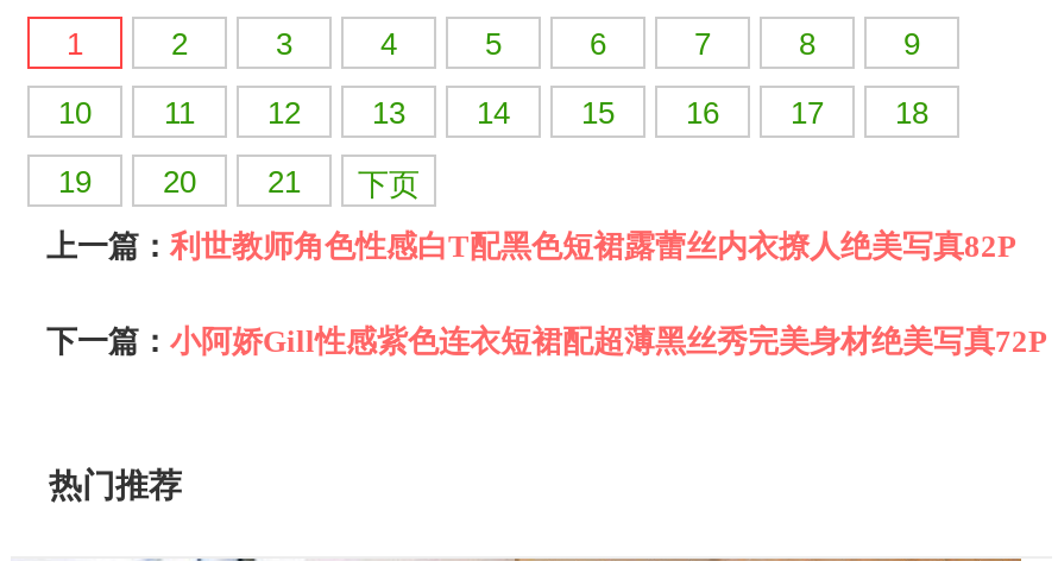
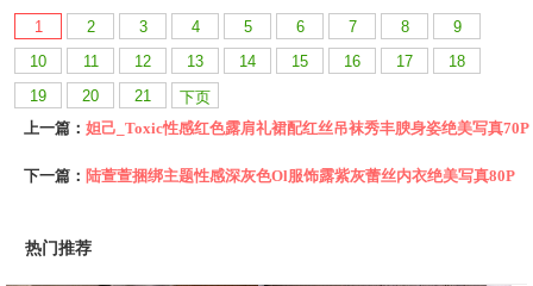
- 上一篇：利世教师角色性感白T配黑色短裙露蕾丝内衣撩人绝美写真82P
+ 上一篇：妲己_Toxic性感红色露肩礼裙配红丝吊袜秀丰腴身姿绝美写真70P

- 下一篇：小阿娇Gill性感紫色连衣短裙配超薄黑丝秀完美身材绝美写真72P
+ 下一篇：陆萱萱捆绑主题性感深灰色Ol服饰露紫灰蕾丝内衣绝美写真80P
